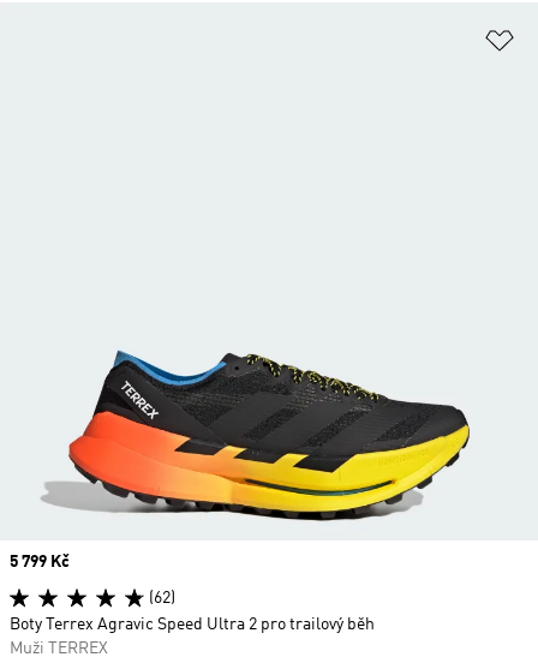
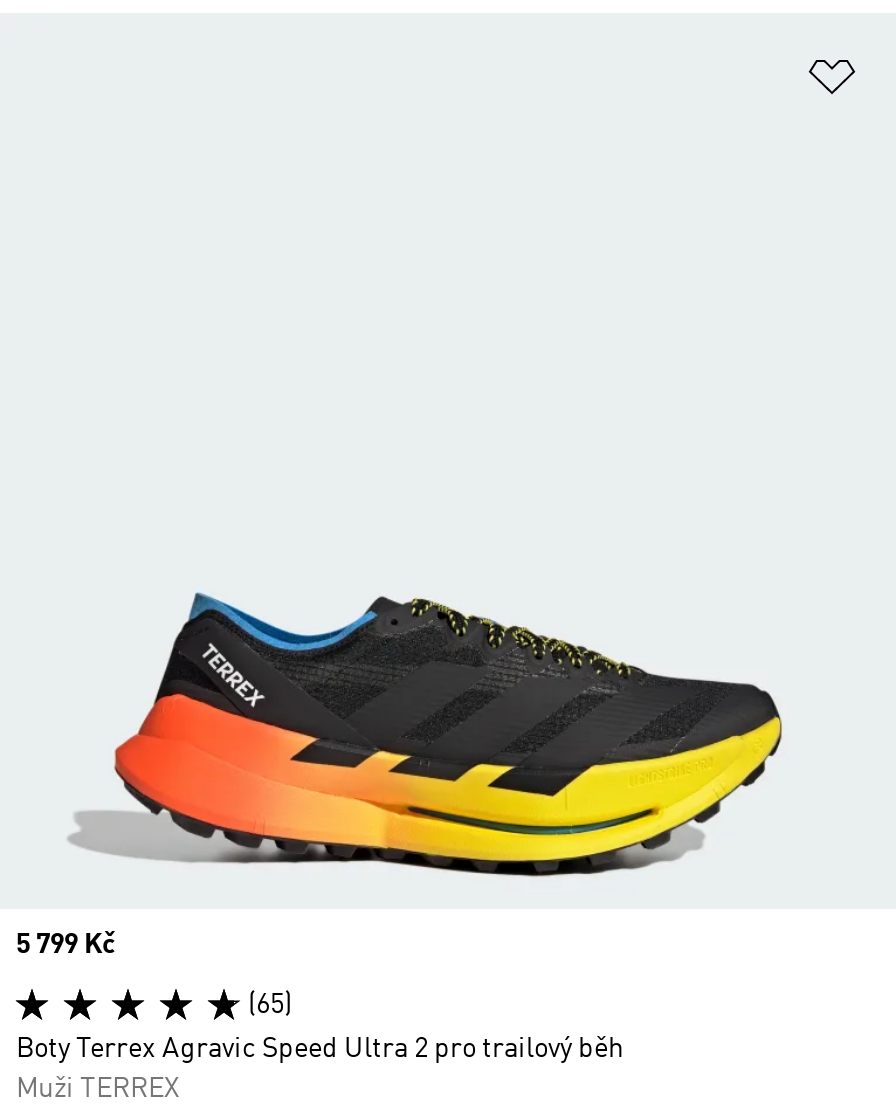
- (62)
+ (65)
